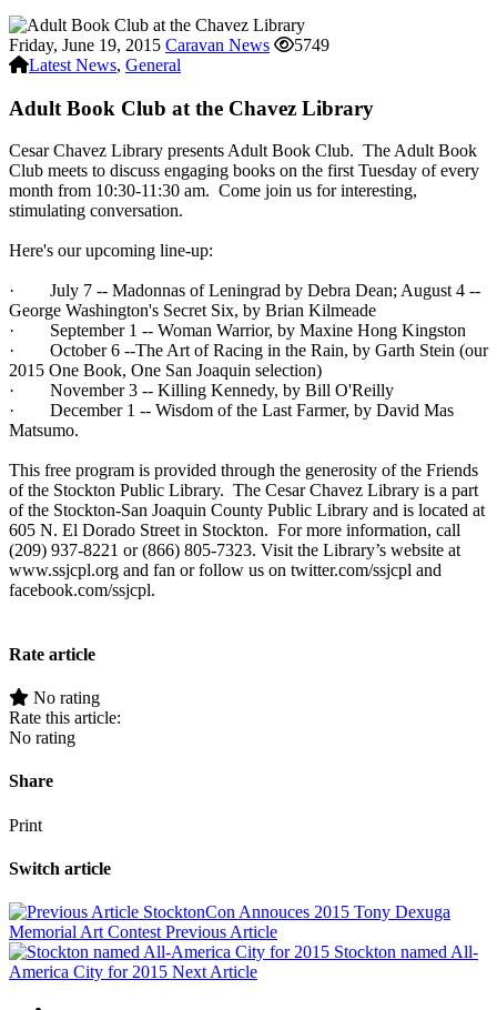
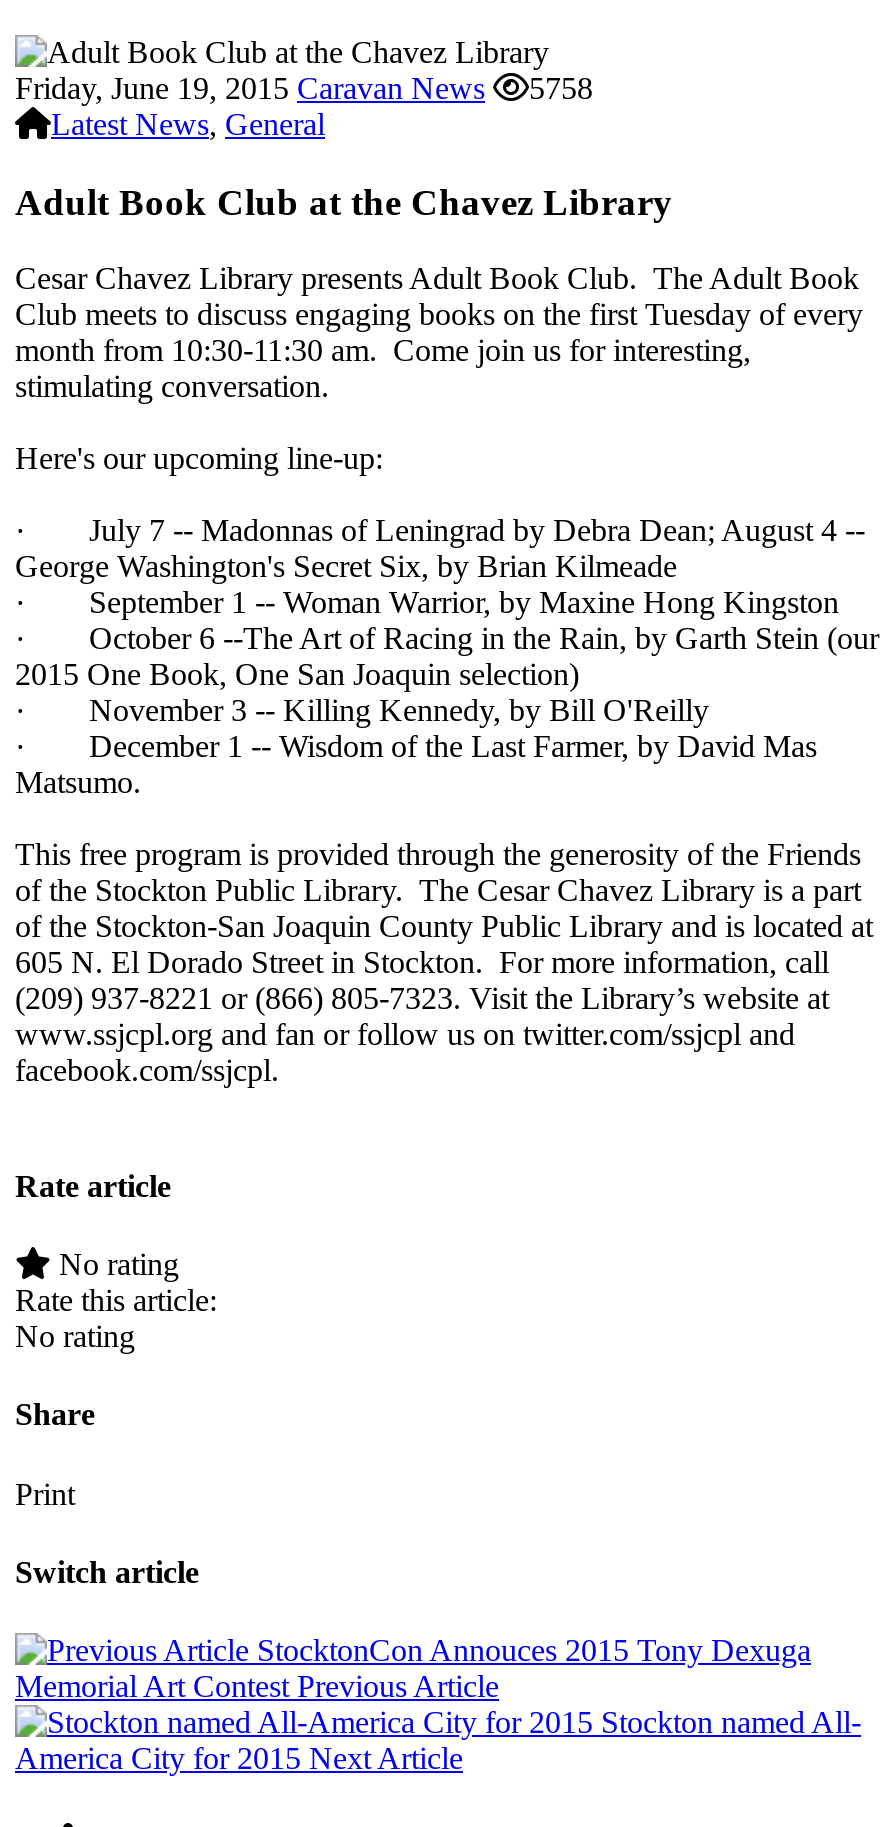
- Friday, June 19, 2015 Caravan News 5749
+ Friday, June 19, 2015 Caravan News 5758
